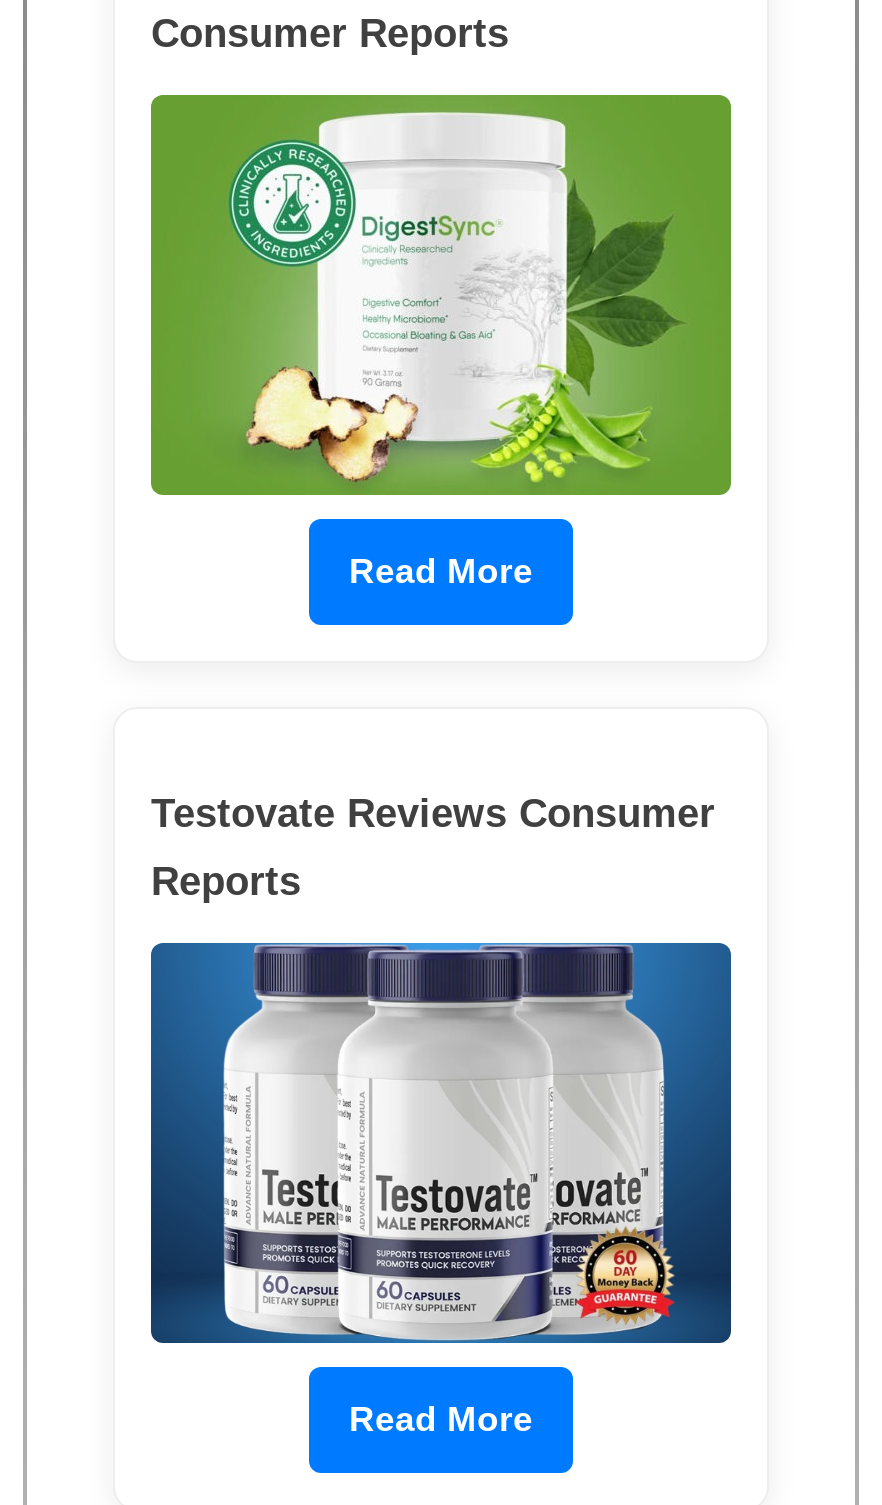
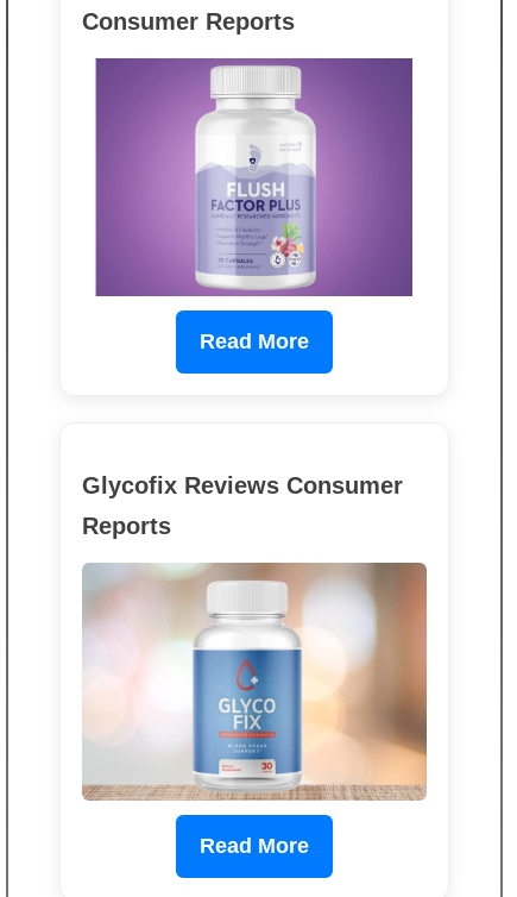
- [image]
+ [image]

- Testovate Reviews Consumer
+ Glycofix Reviews Consumer

- [image]
+ [image]
